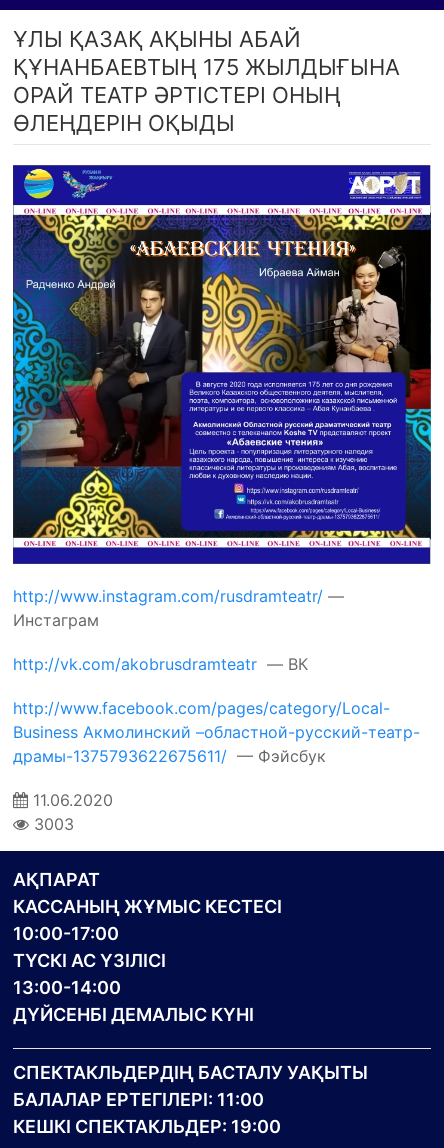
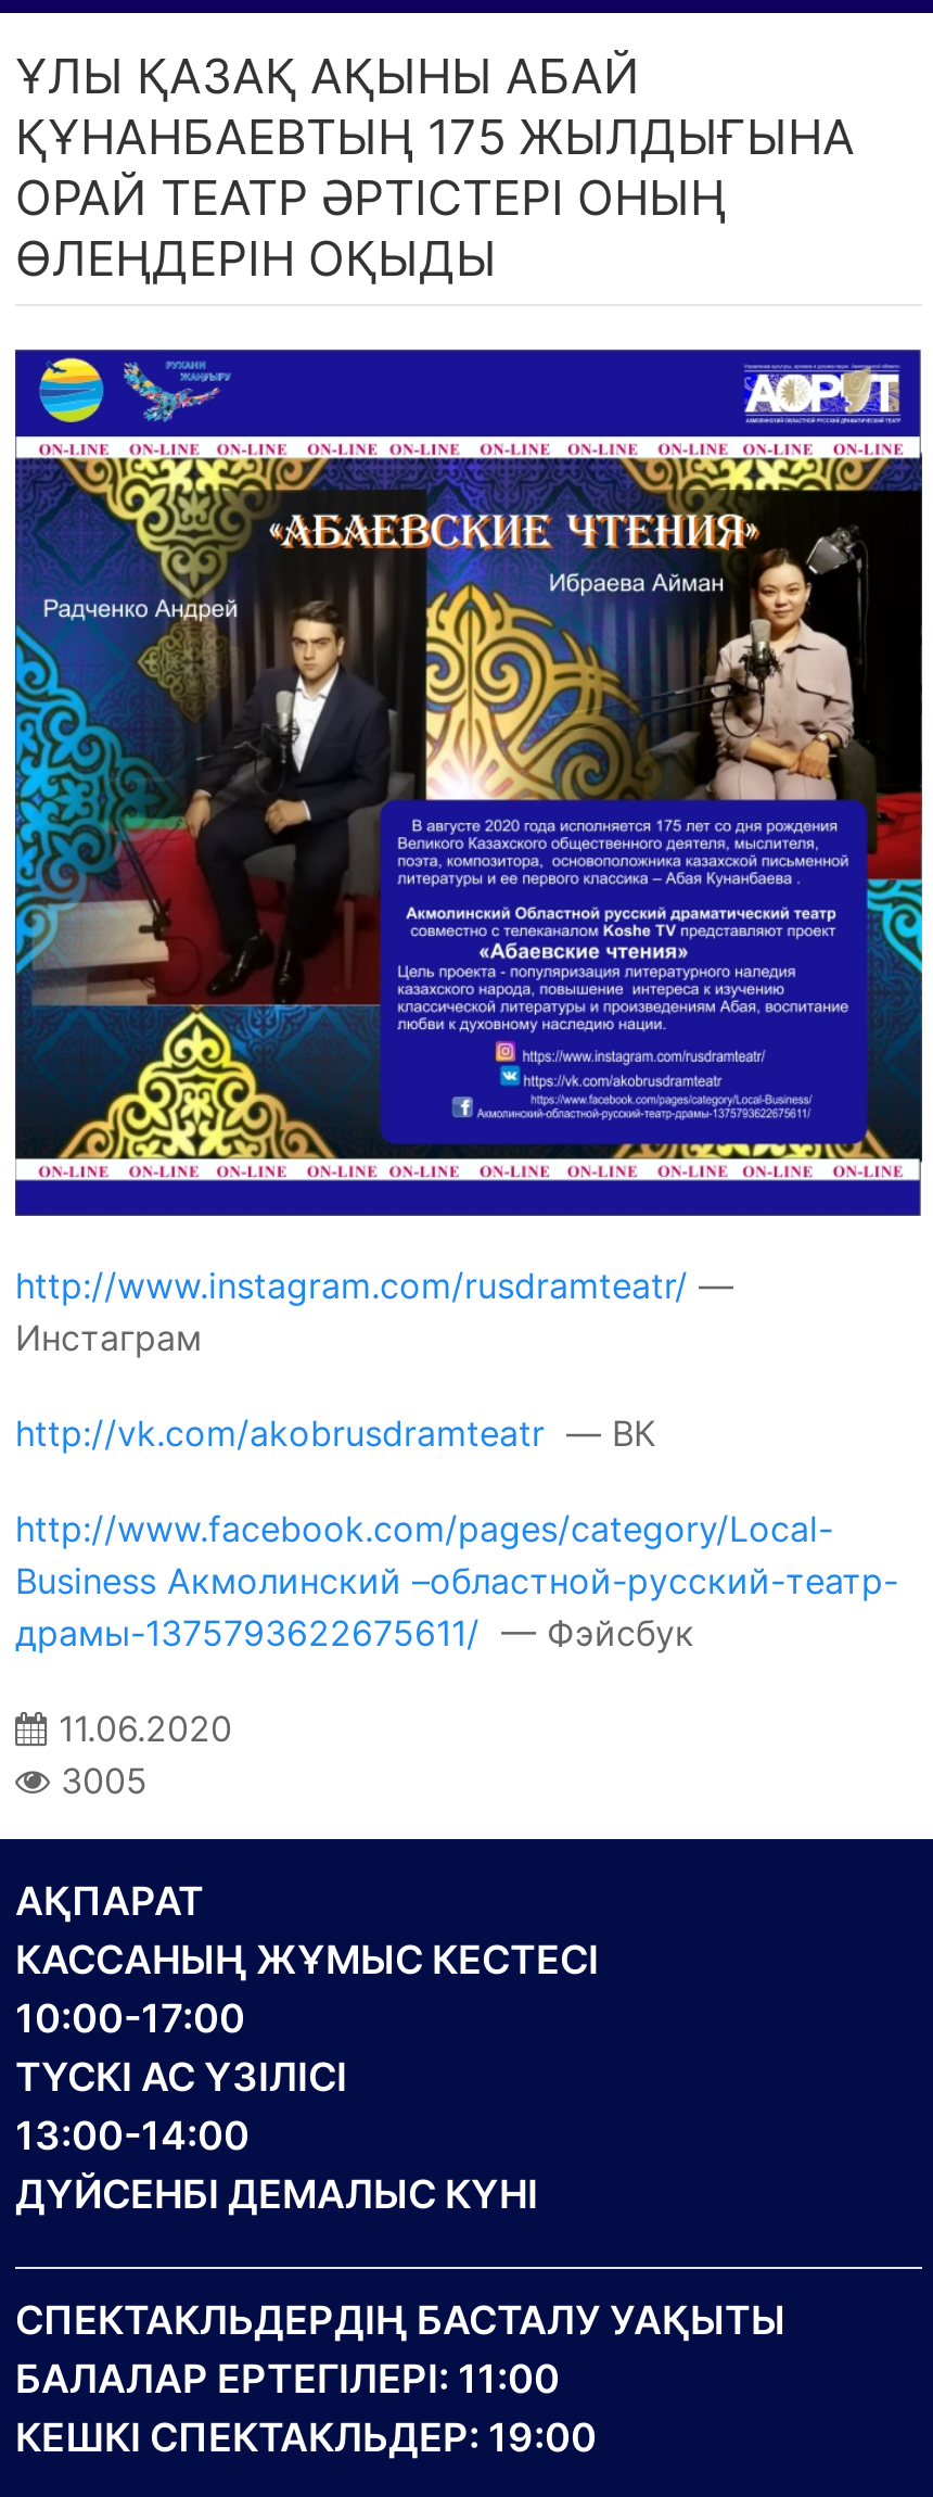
- 3003
+ 3005
